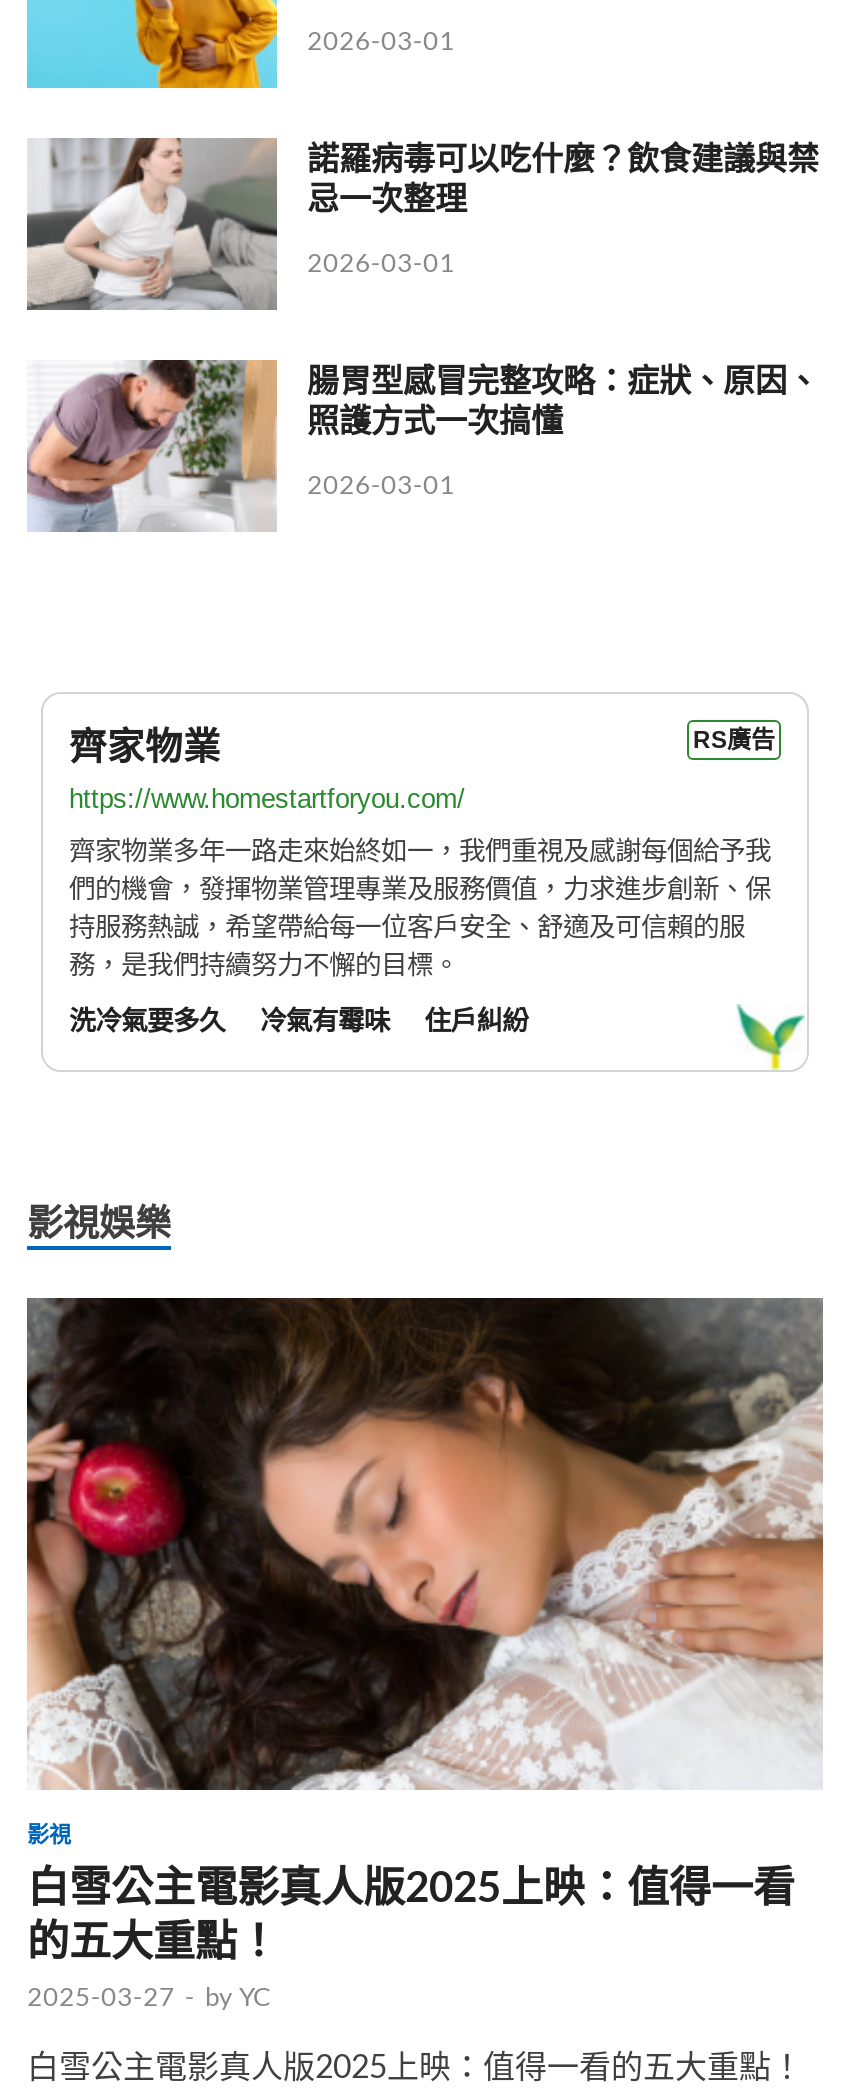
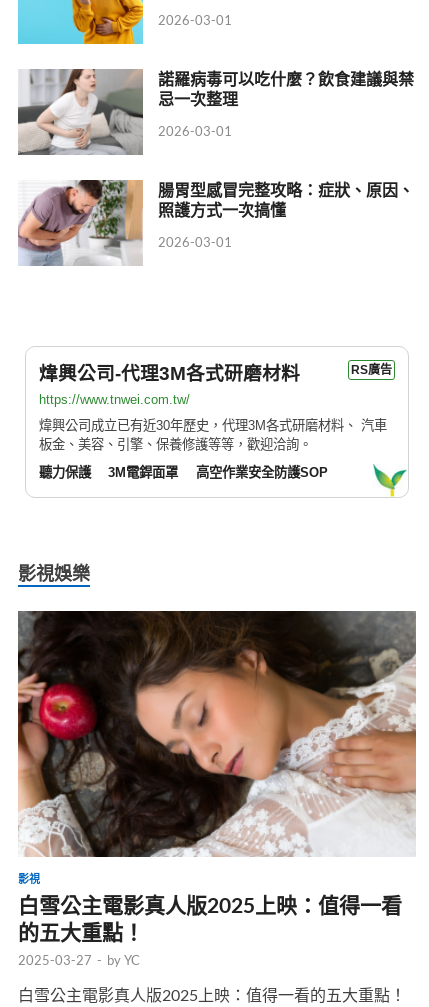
- 齊家物業
+ 煒興公司-代理3M各式研磨材料

- https://www.homestartforyou.com/
+ https://www.tnwei.com.tw/

- 齊家物業多年一路走來始終如一，我們重視及感謝每個給予我
- 們的機會，發揮物業管理專業及服務價值，力求進步創新、保
- 持服務熱誠，希望帶給每一位客戶安全、舒適及可信賴的服
- 務，是我們持續努力不懈的目標。
+ 煒興公司成立已有近30年歷史，代理3M各式研磨材料、 汽車
+ 板金、美容、引擎、保養修護等等，歡迎洽詢。

- 洗冷氣要多久
- 冷氣有霉味
- 住戶糾紛
+ 聽力保護
+ 3M電銲面罩
+ 高空作業安全防護SOP
